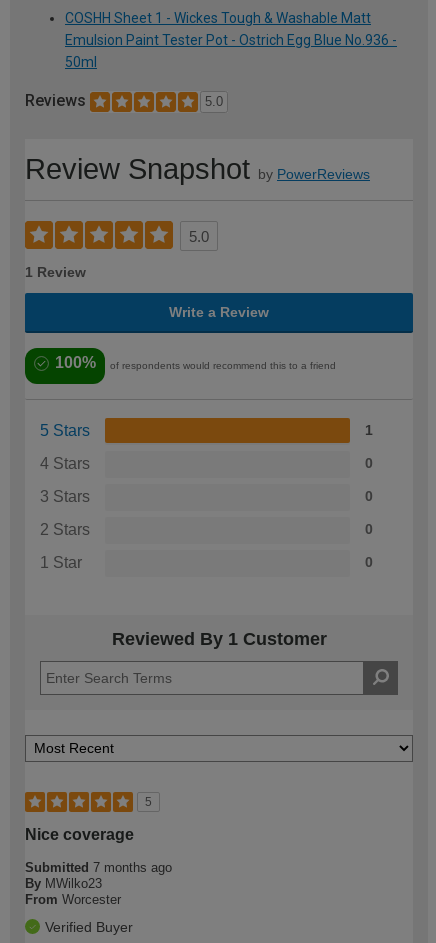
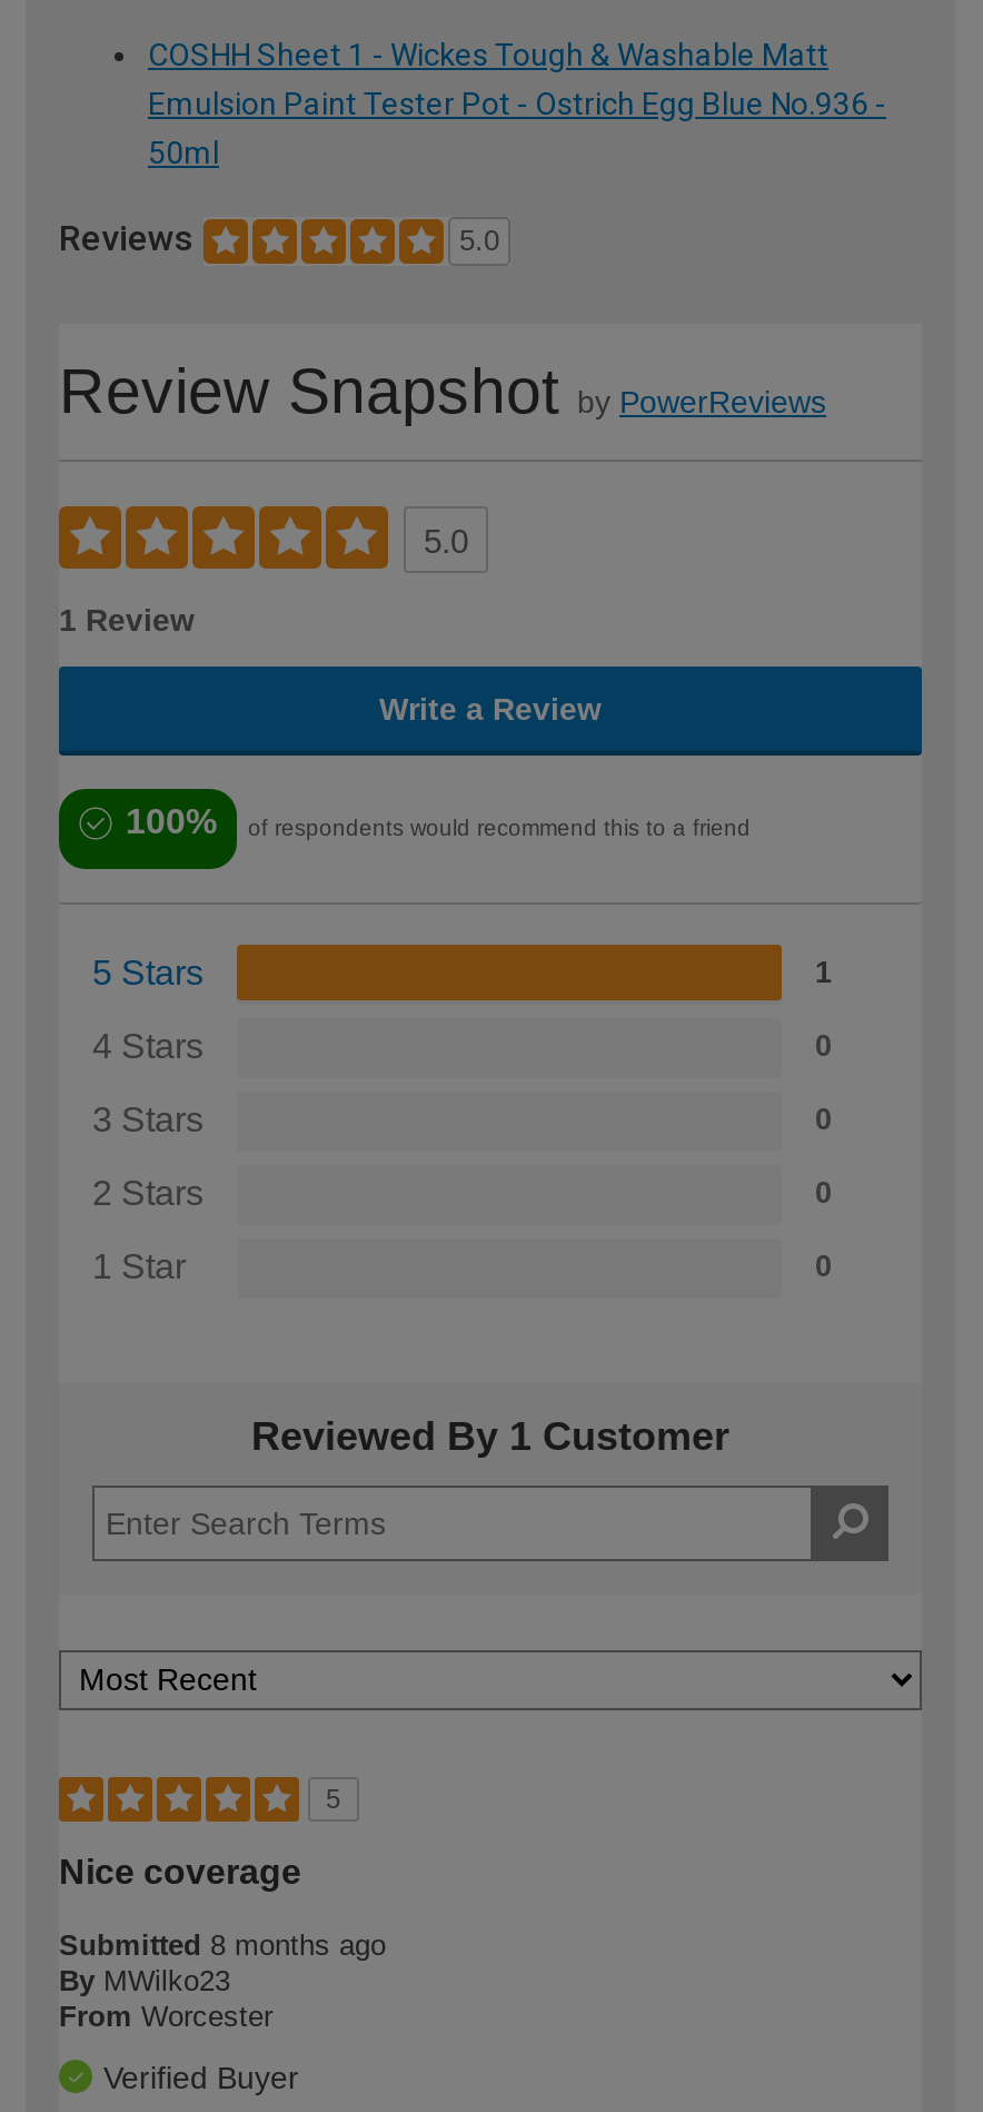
- Submitted 7 months ago
+ Submitted 8 months ago
